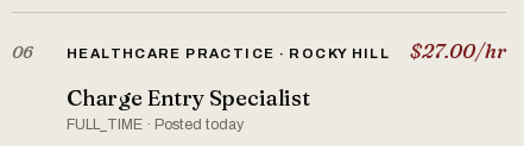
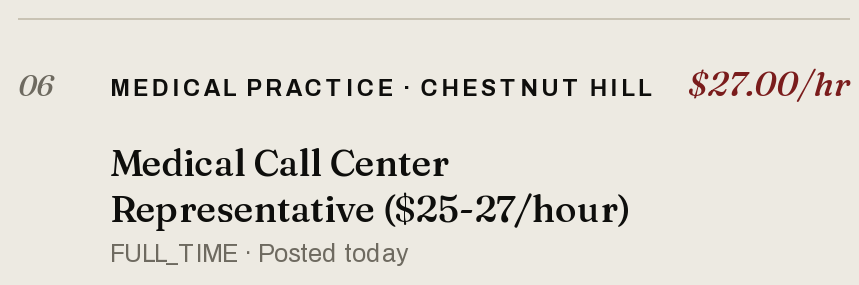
- HEALTHCARE PRACTICE · ROCKY HILL
+ MEDICAL PRACTICE · CHESTNUT HILL

- Charge Entry Specialist
+ Medical Call Center
+ Representative ($25-27/hour)
